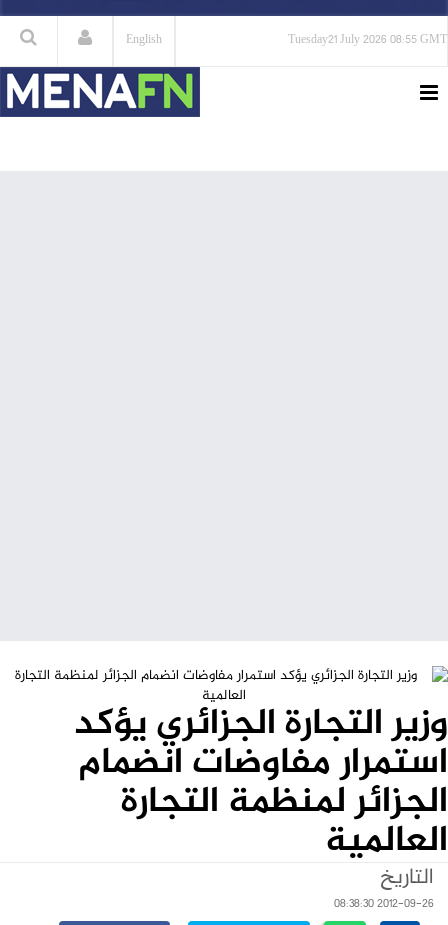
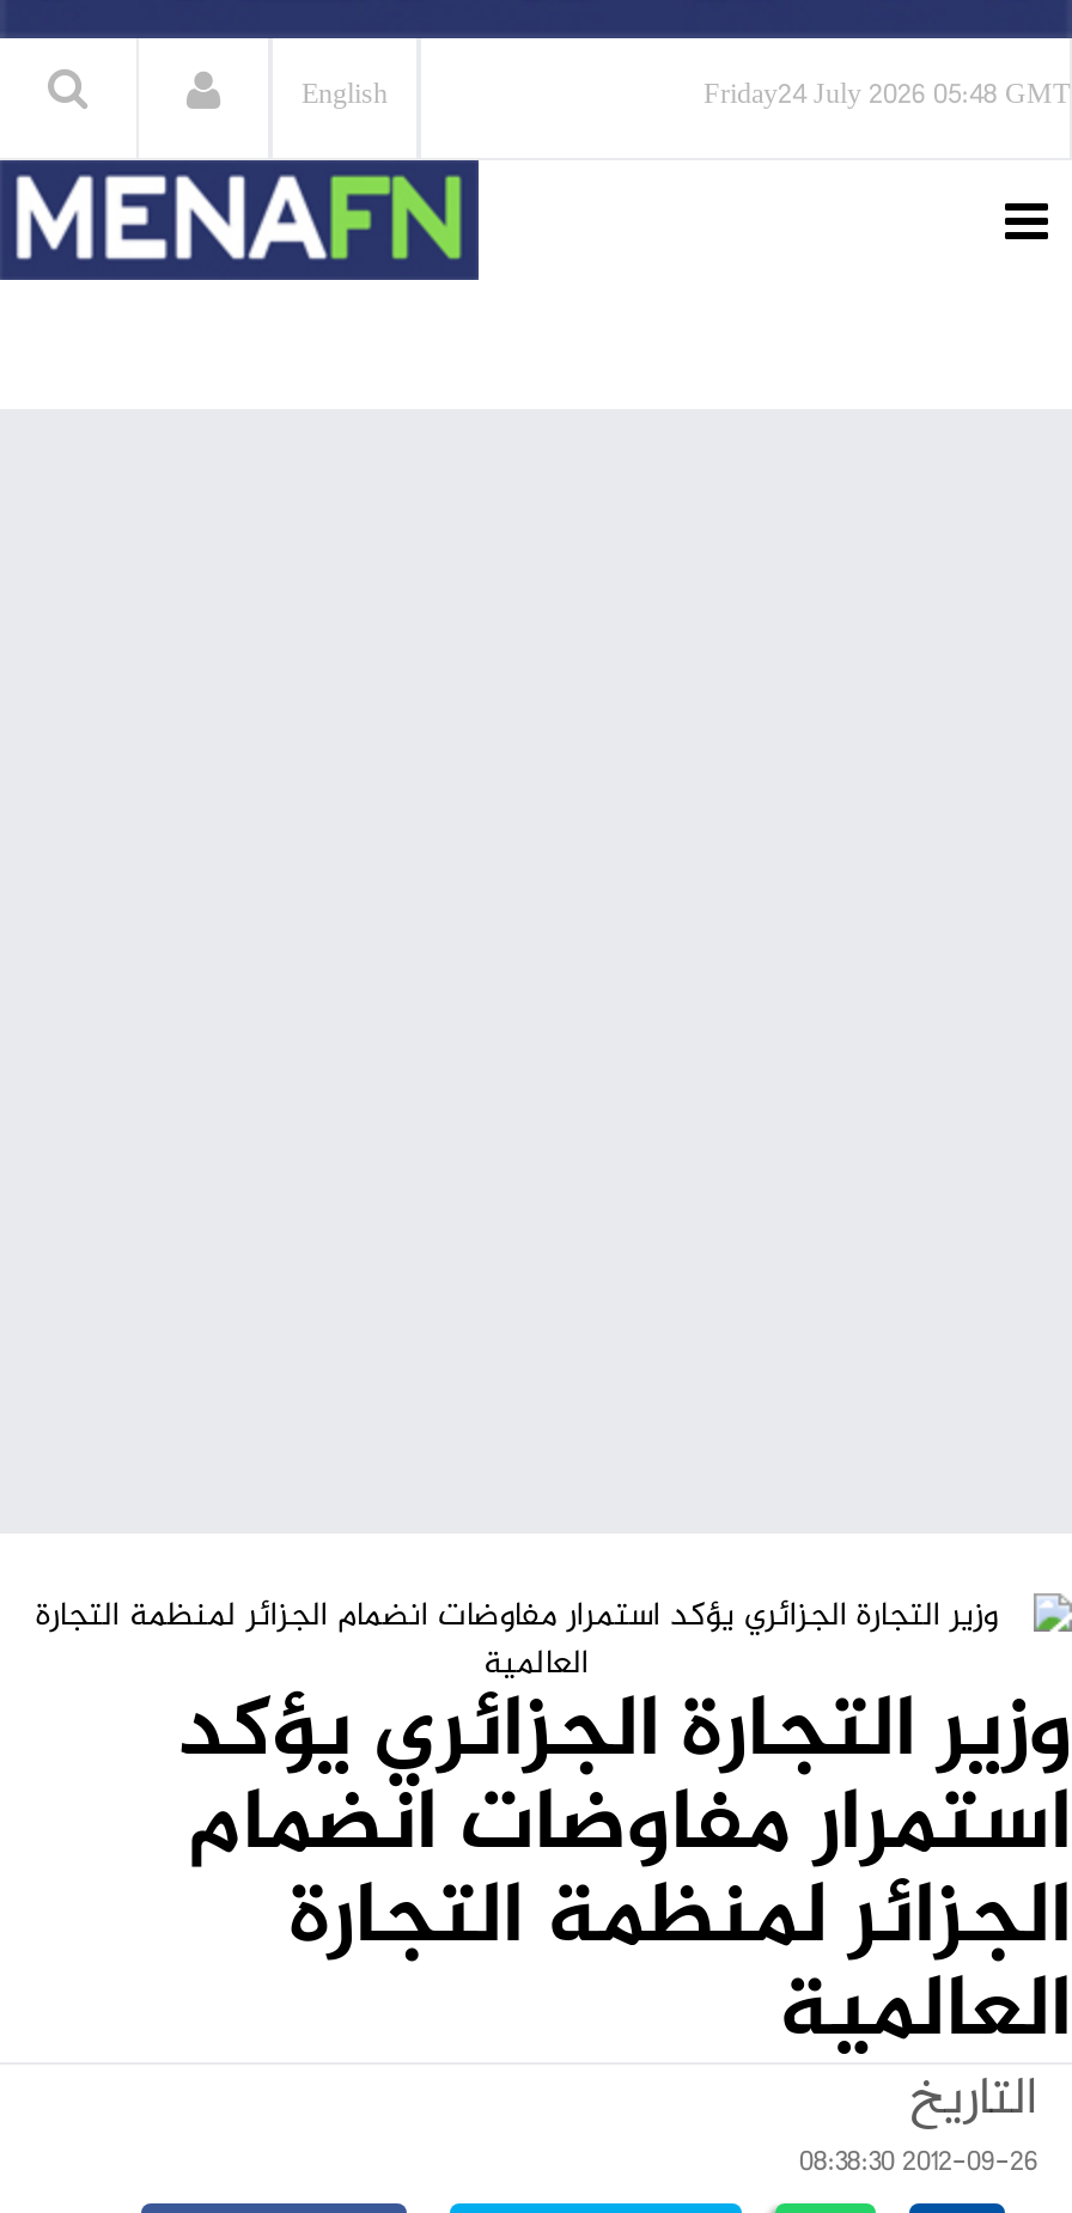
- Tuesday21 July 2026 08:55 GMT
+ Friday24 July 2026 05:48 GMT
